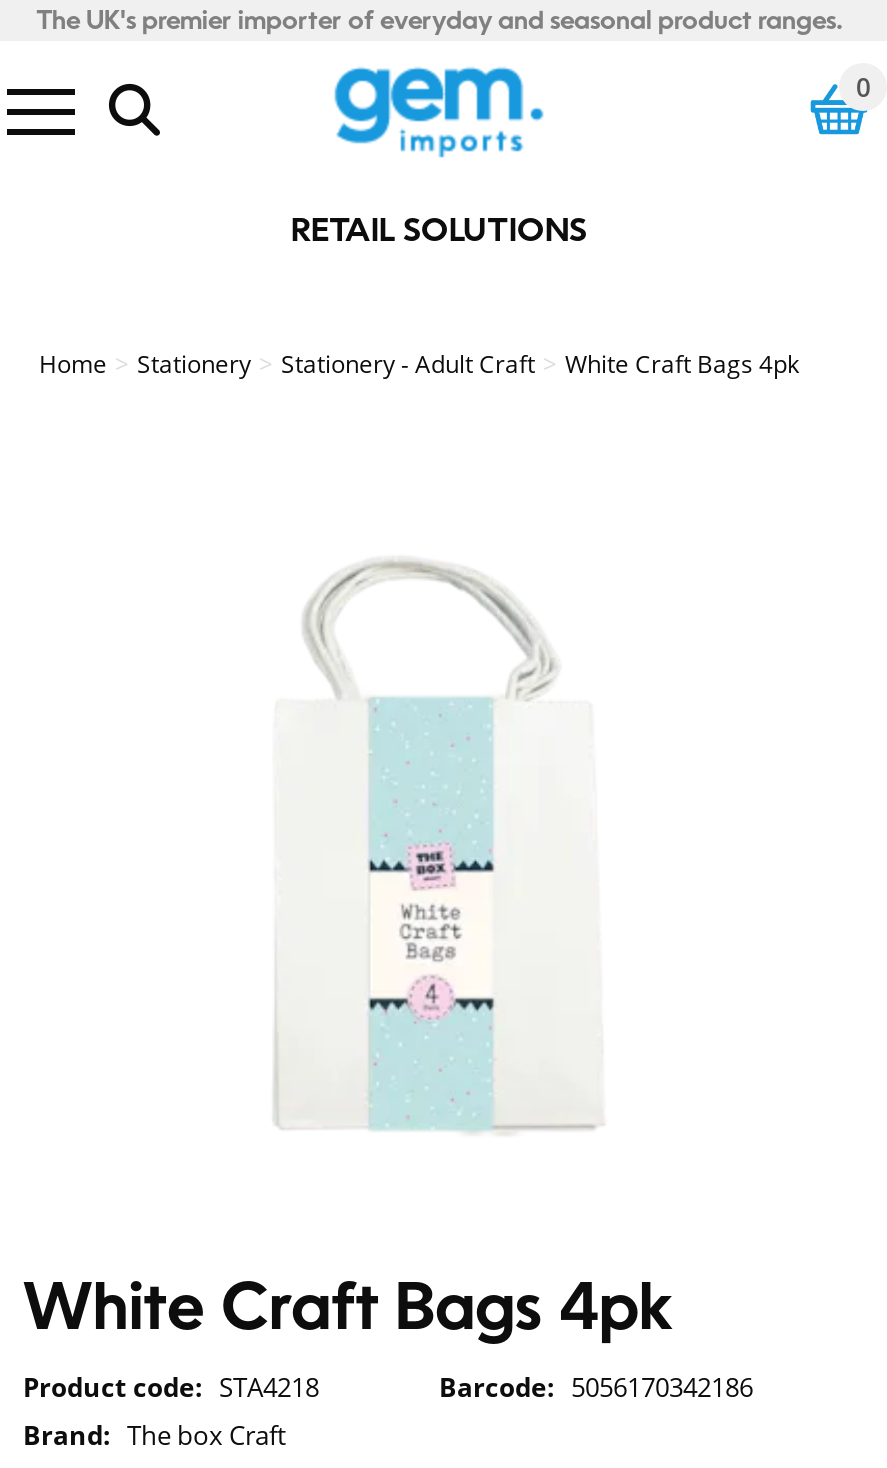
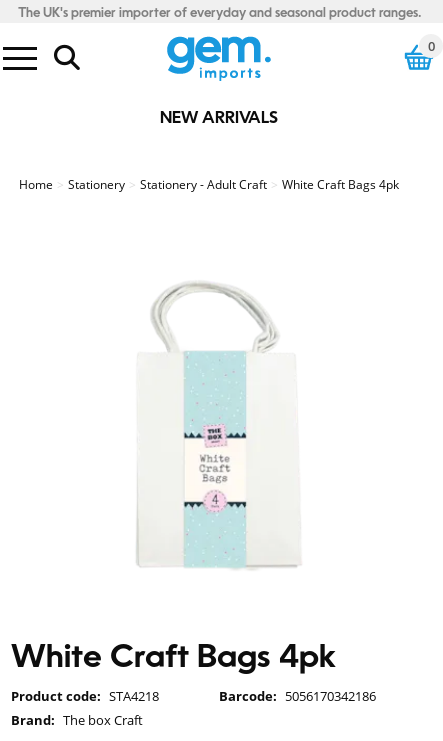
- RETAIL SOLUTIONS
+ NEW ARRIVALS
